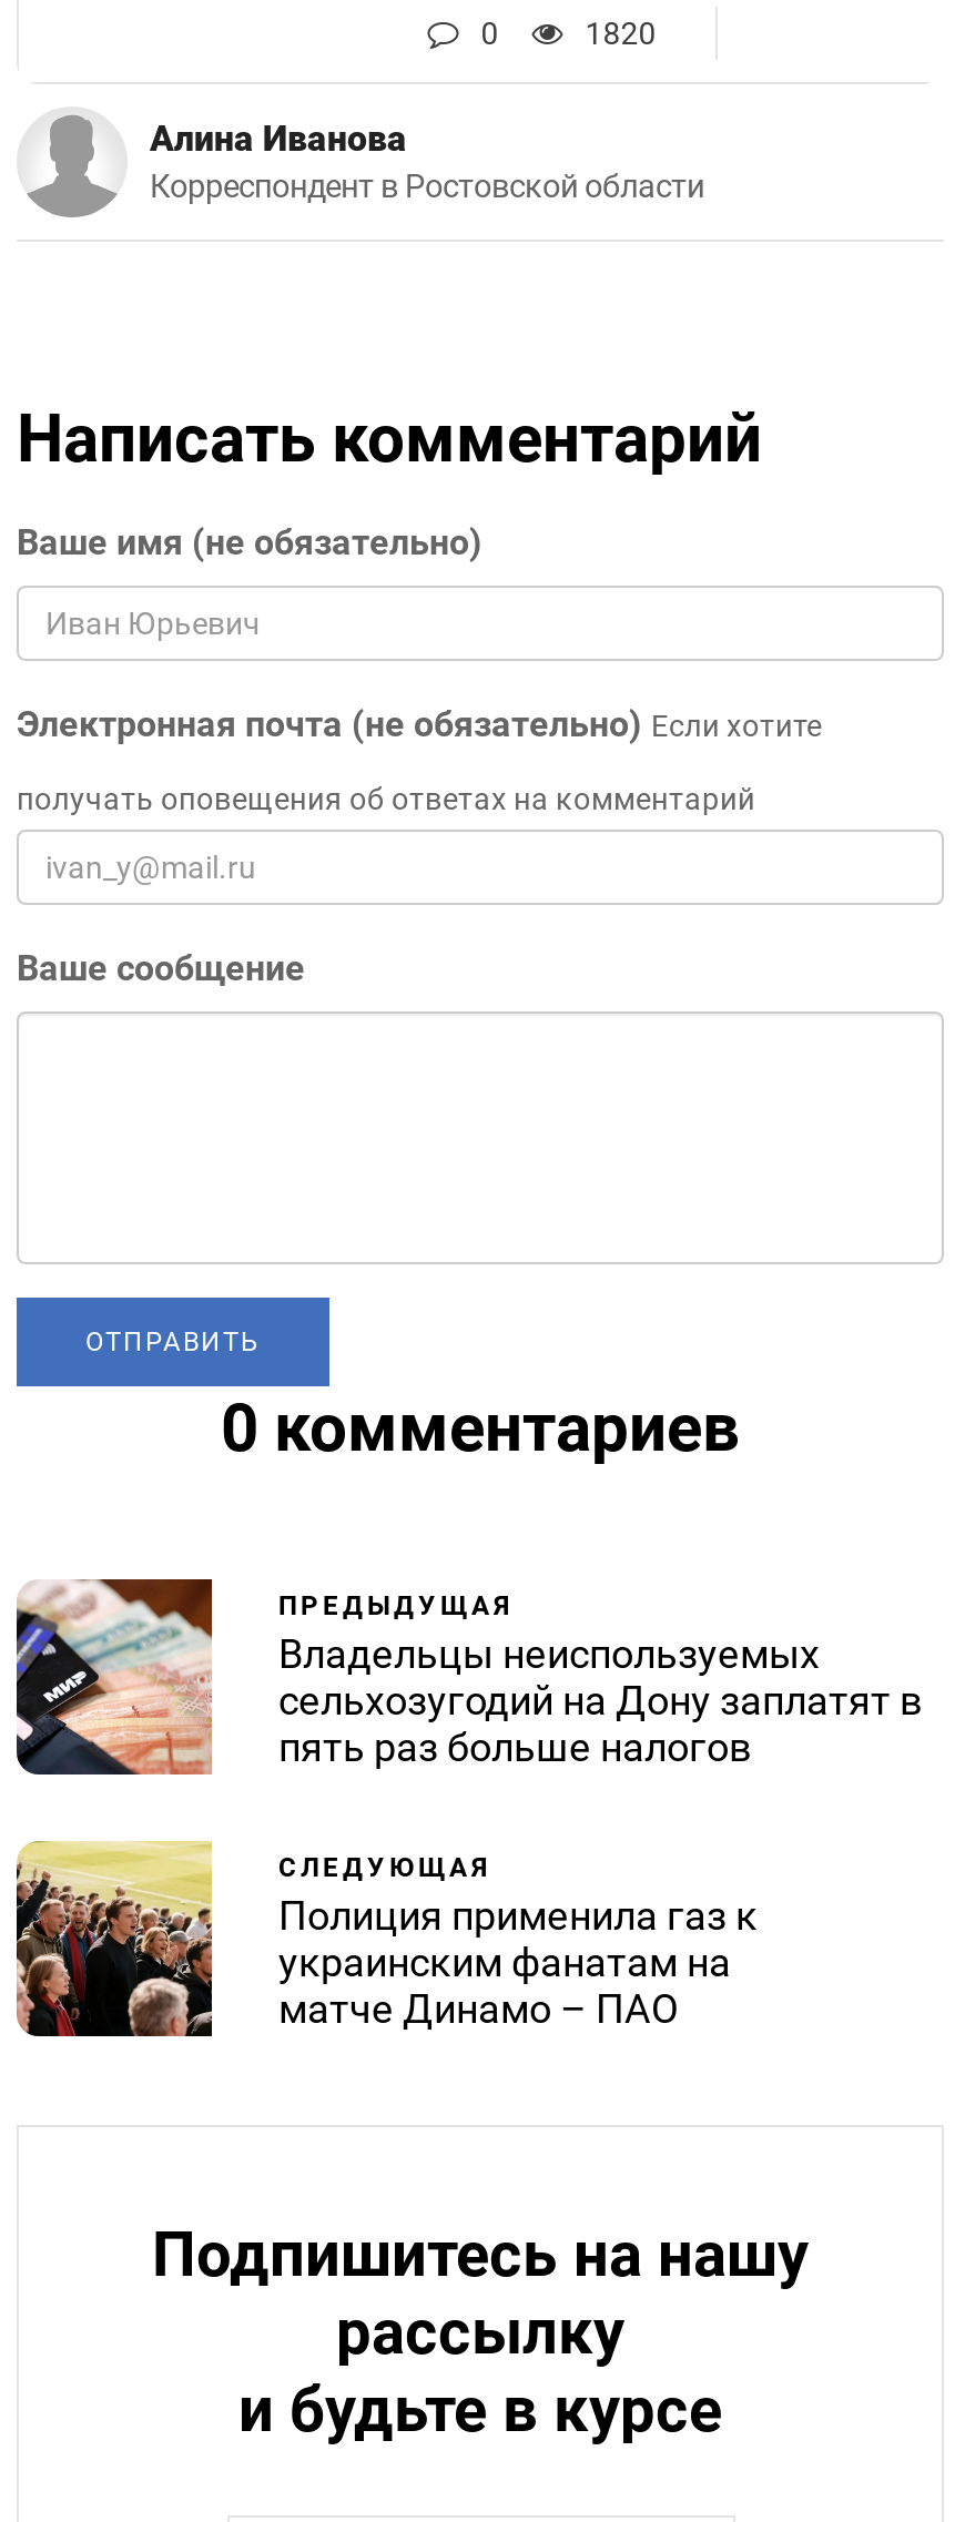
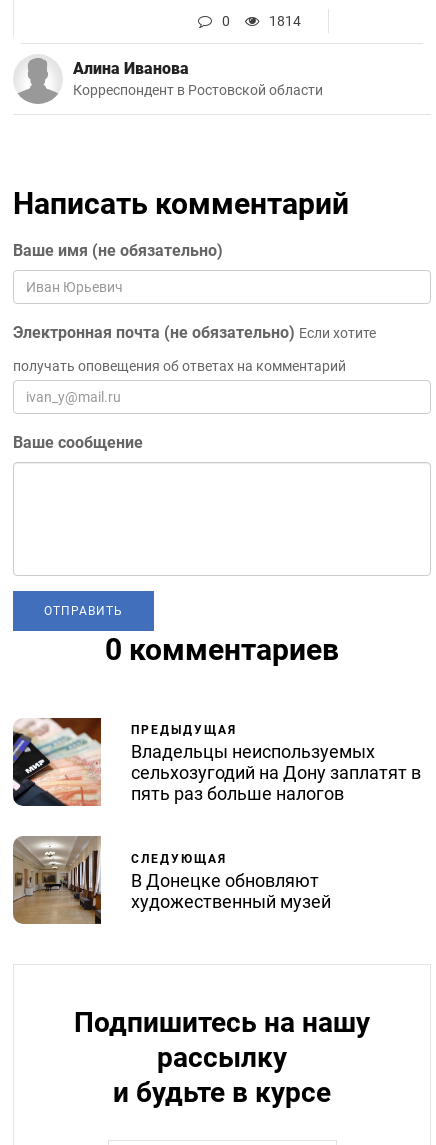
- 1820
+ 1814

- [image]
- Полиция применила газ к
- украинским фанатам на
- матче Динамо – ПАО
+ [image]
+ В Донецке обновляют
+ художественный музей
